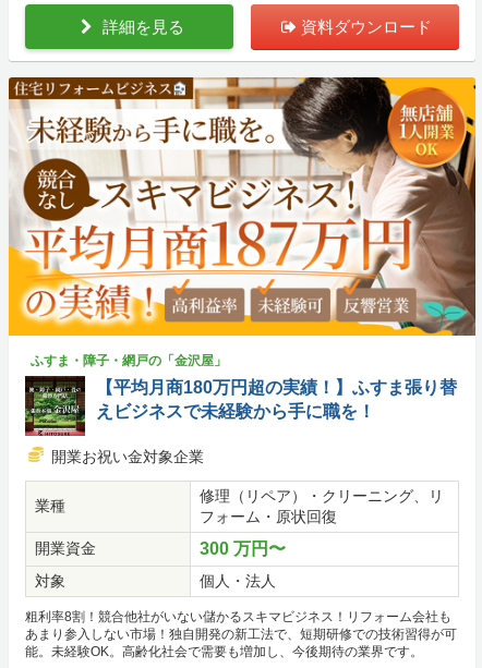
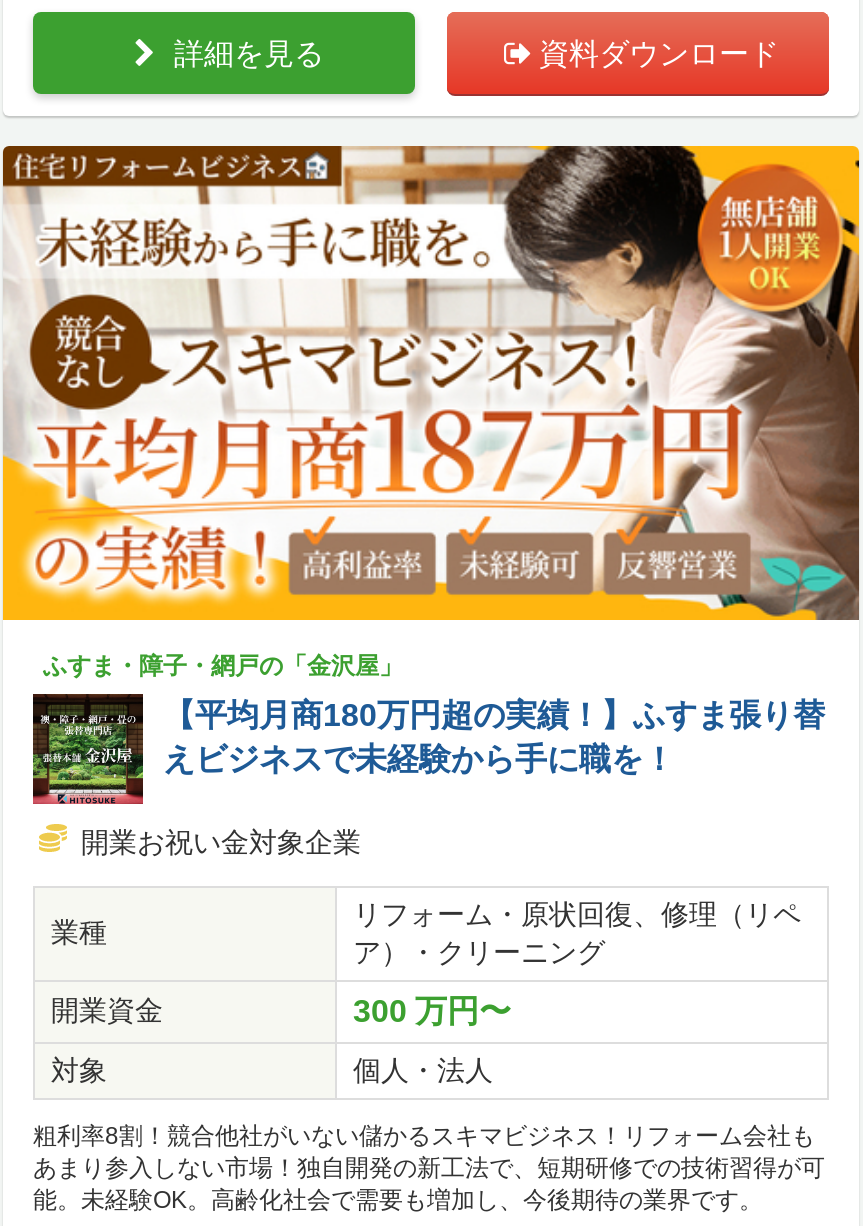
- 修理（リペア）・クリーニング、リ
- フォーム・原状回復
+ リフォーム・原状回復、修理（リペ
+ ア）・クリーニング
